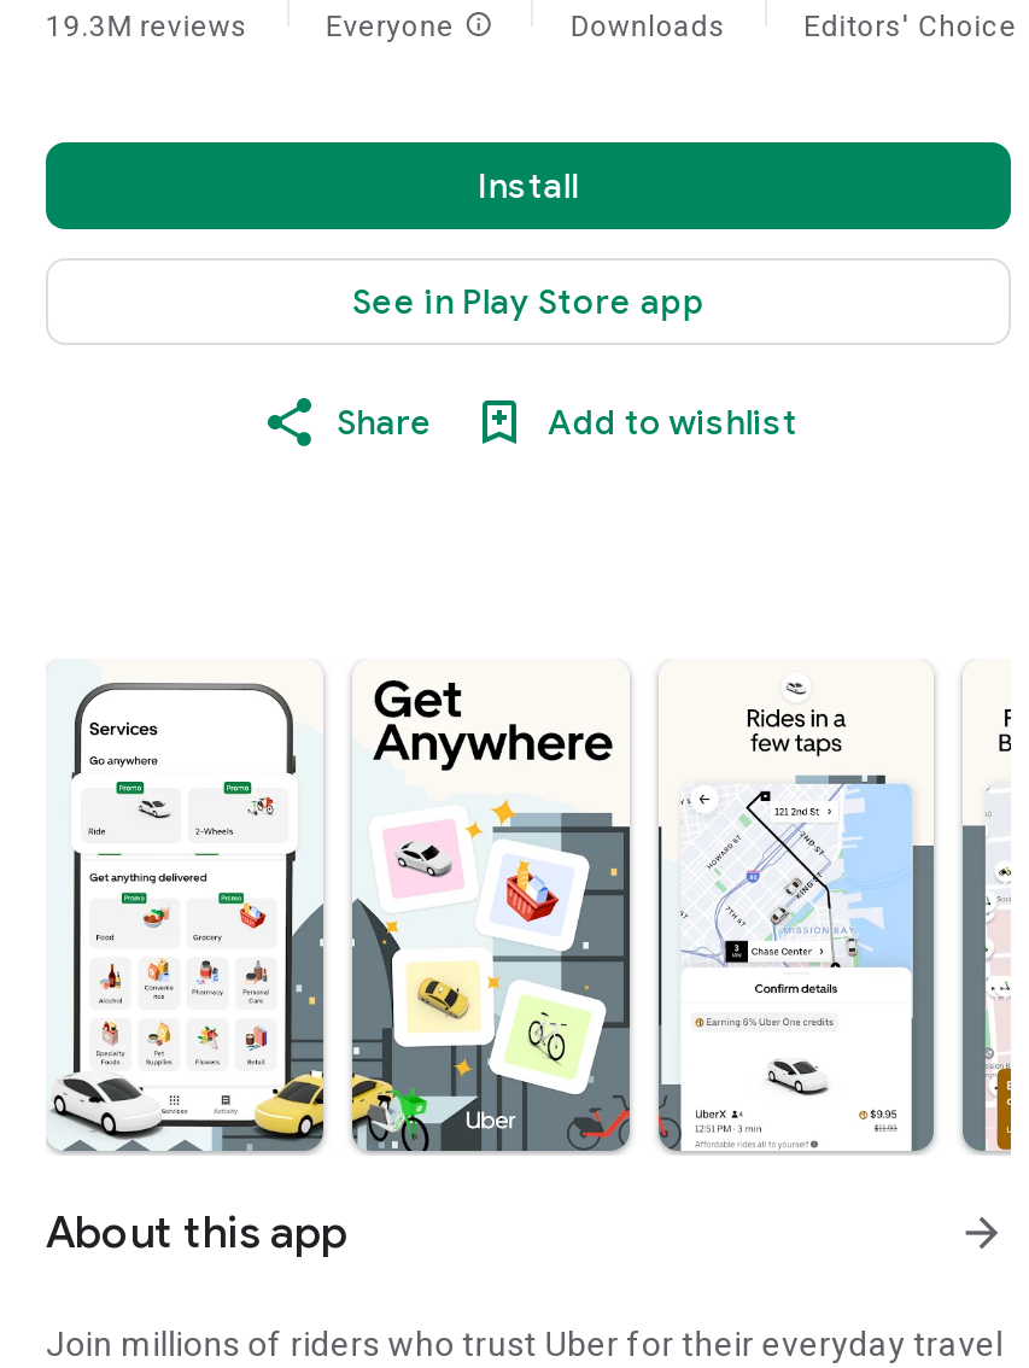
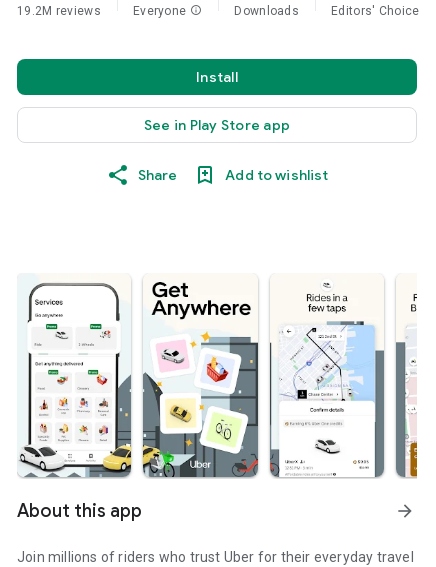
- 19.3M reviews
+ 19.2M reviews
